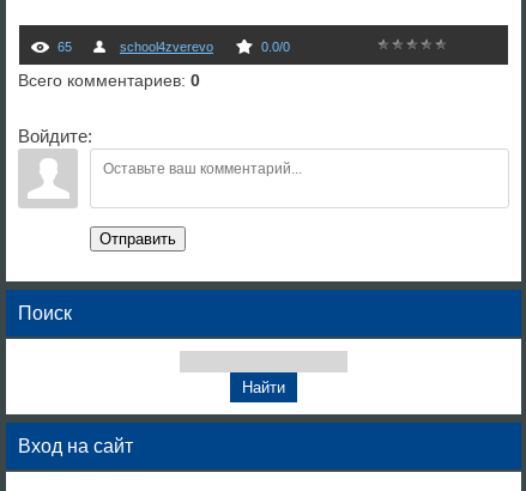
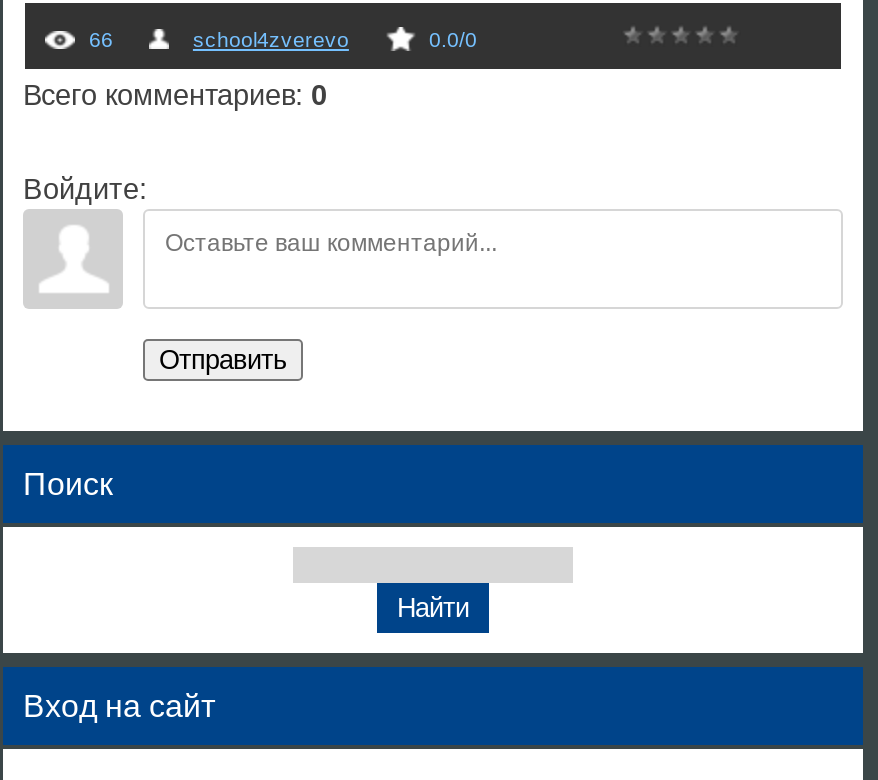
- 65
+ 66
